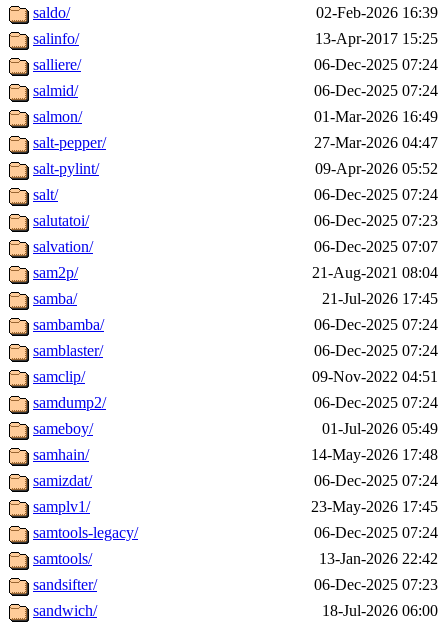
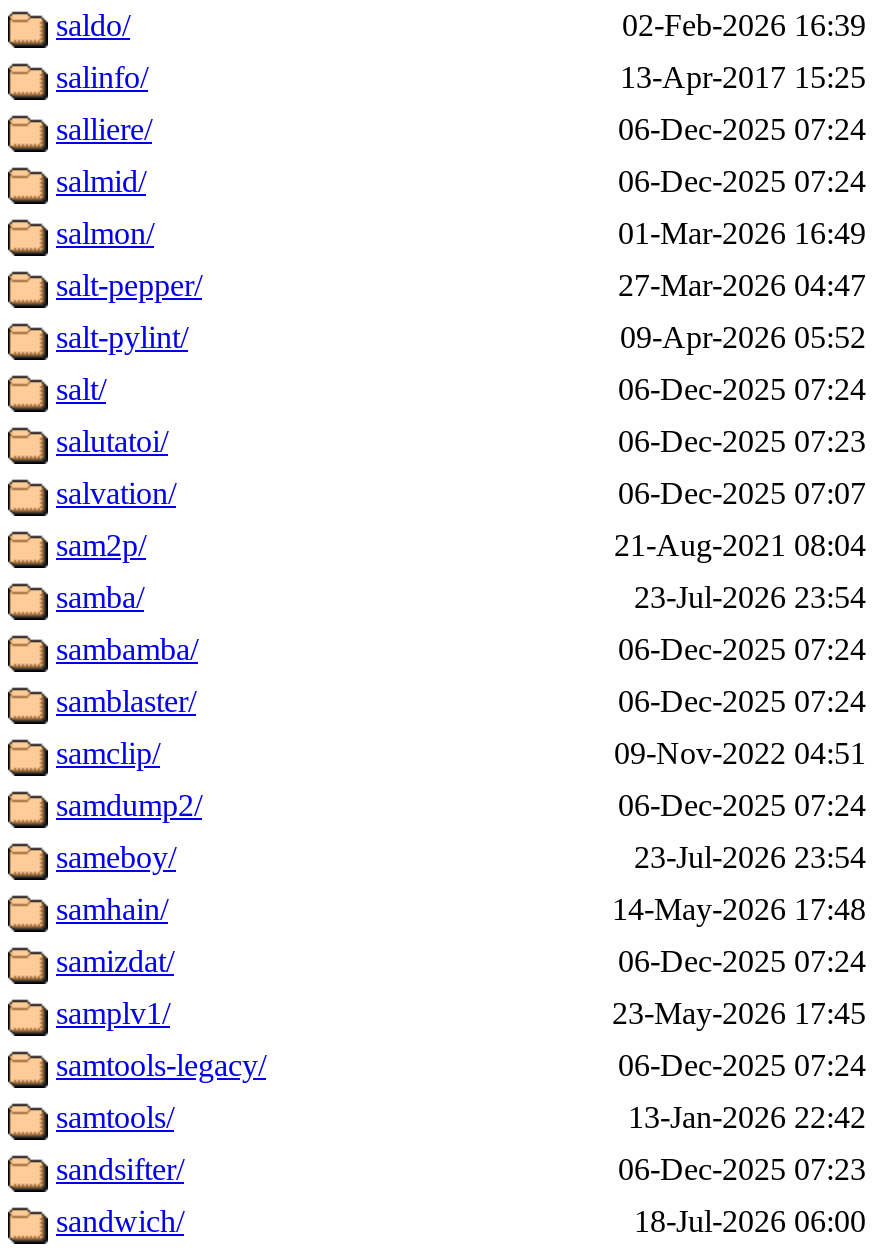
- 21-Jul-2026 17:45
+ 23-Jul-2026 23:54

- 01-Jul-2026 05:49
+ 23-Jul-2026 23:54
